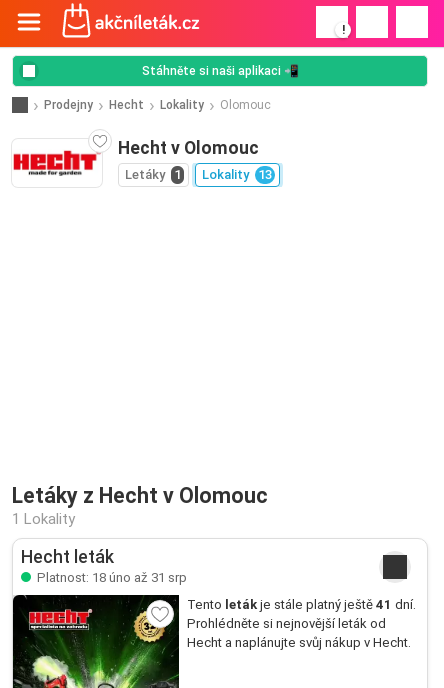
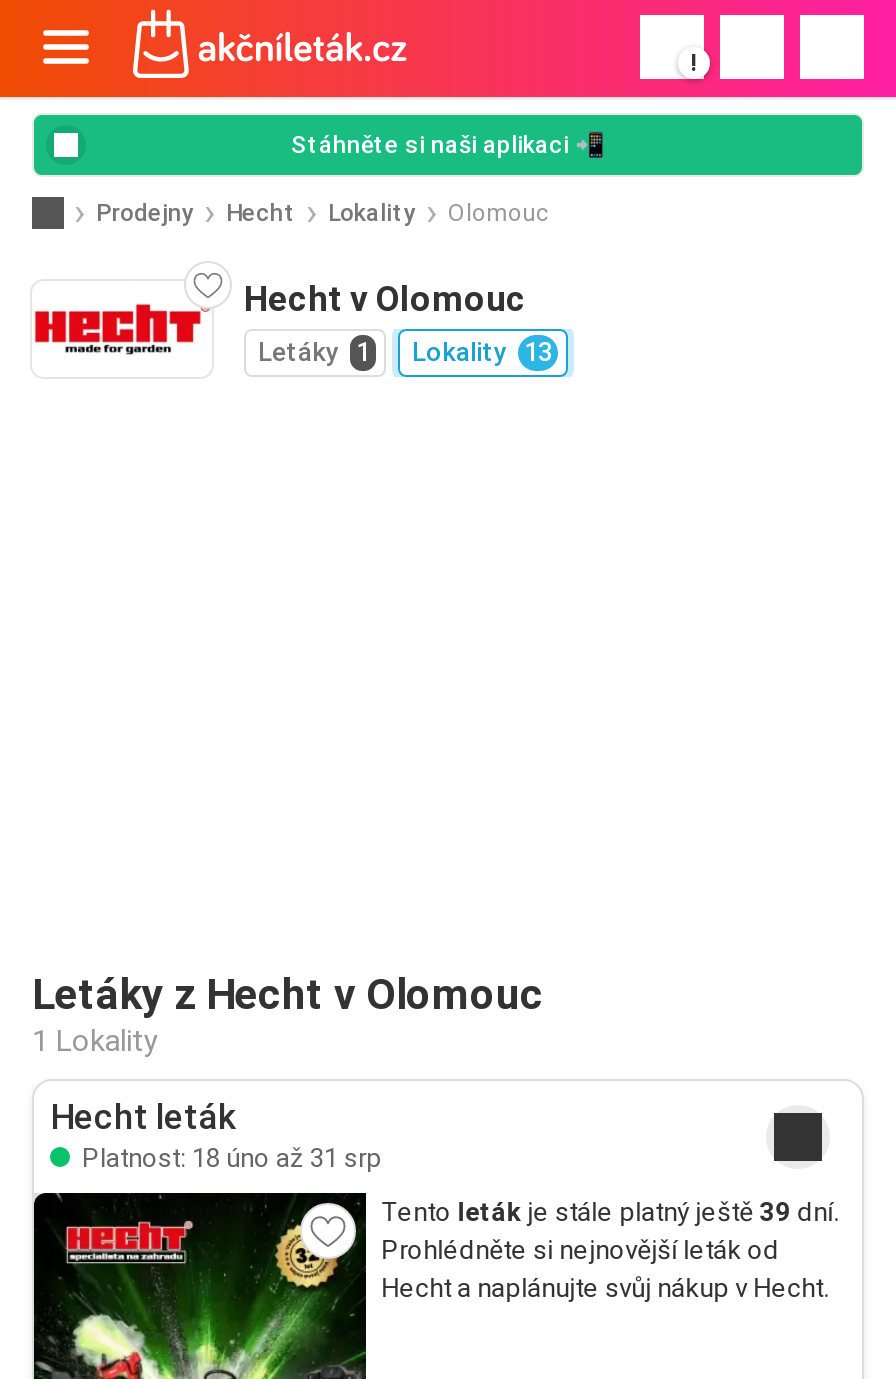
- Tento leták je stále platný ještě 41 dní.
+ Tento leták je stále platný ještě 39 dní.
